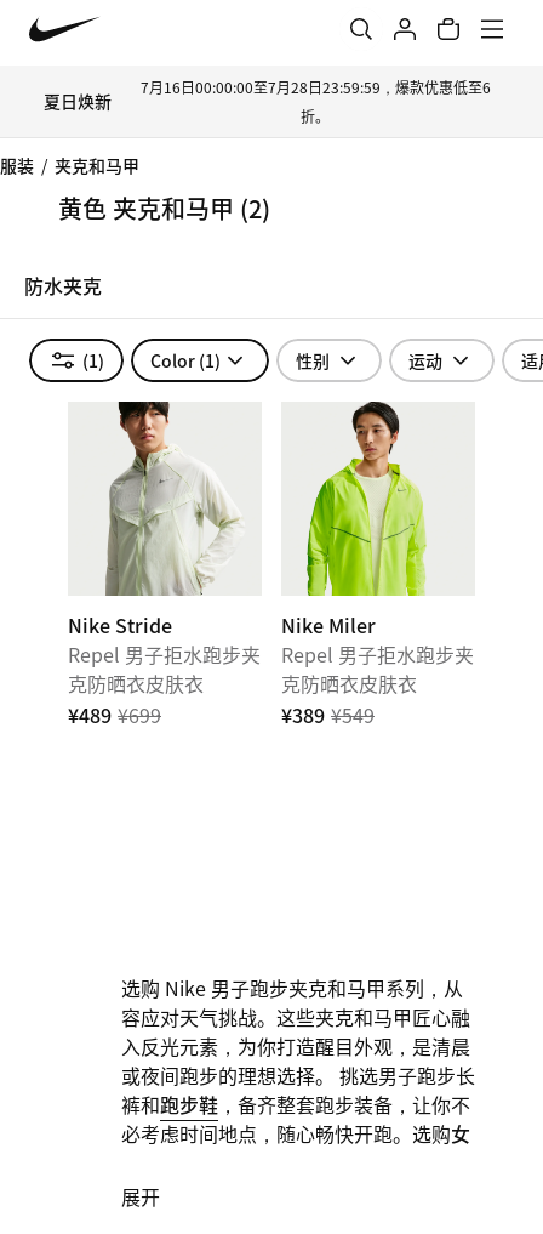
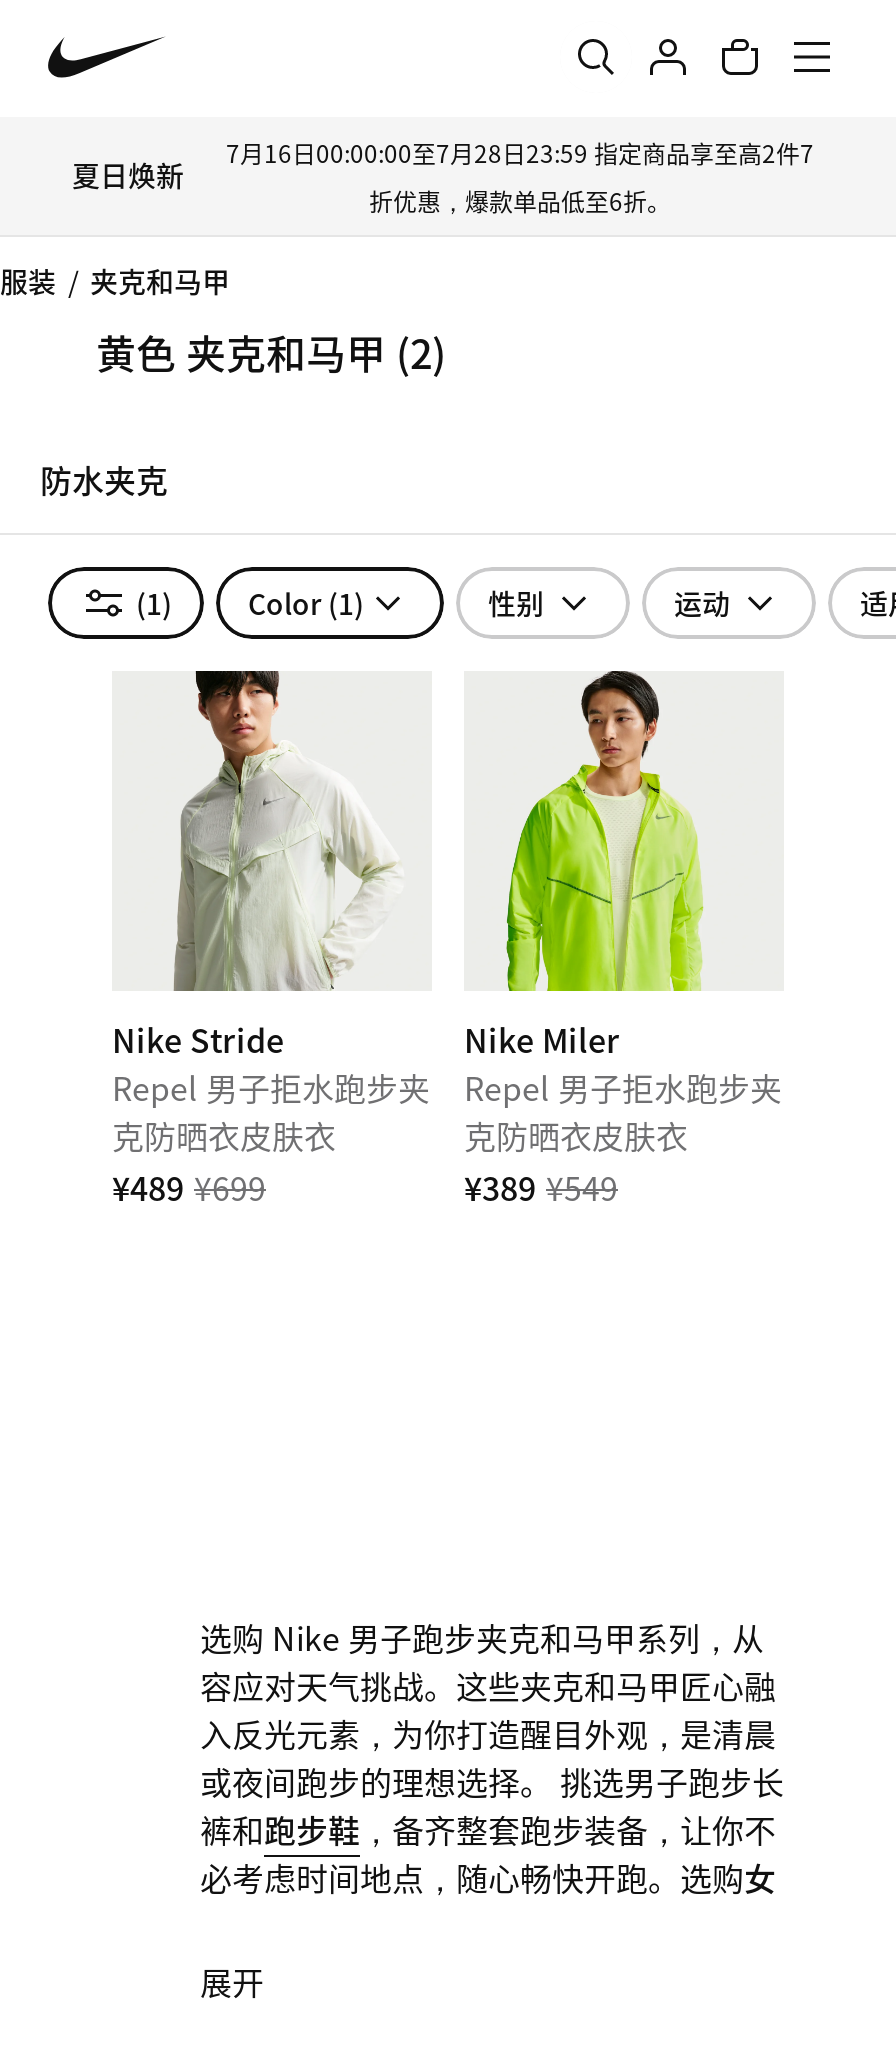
- 7月16日00:00:00至7月28日23:59:59，爆款优惠低至6
- 折。
+ 7月16日00:00:00至7月28日23:59 指定商品享至高2件7
+ 折优惠，爆款单品低至6折。
